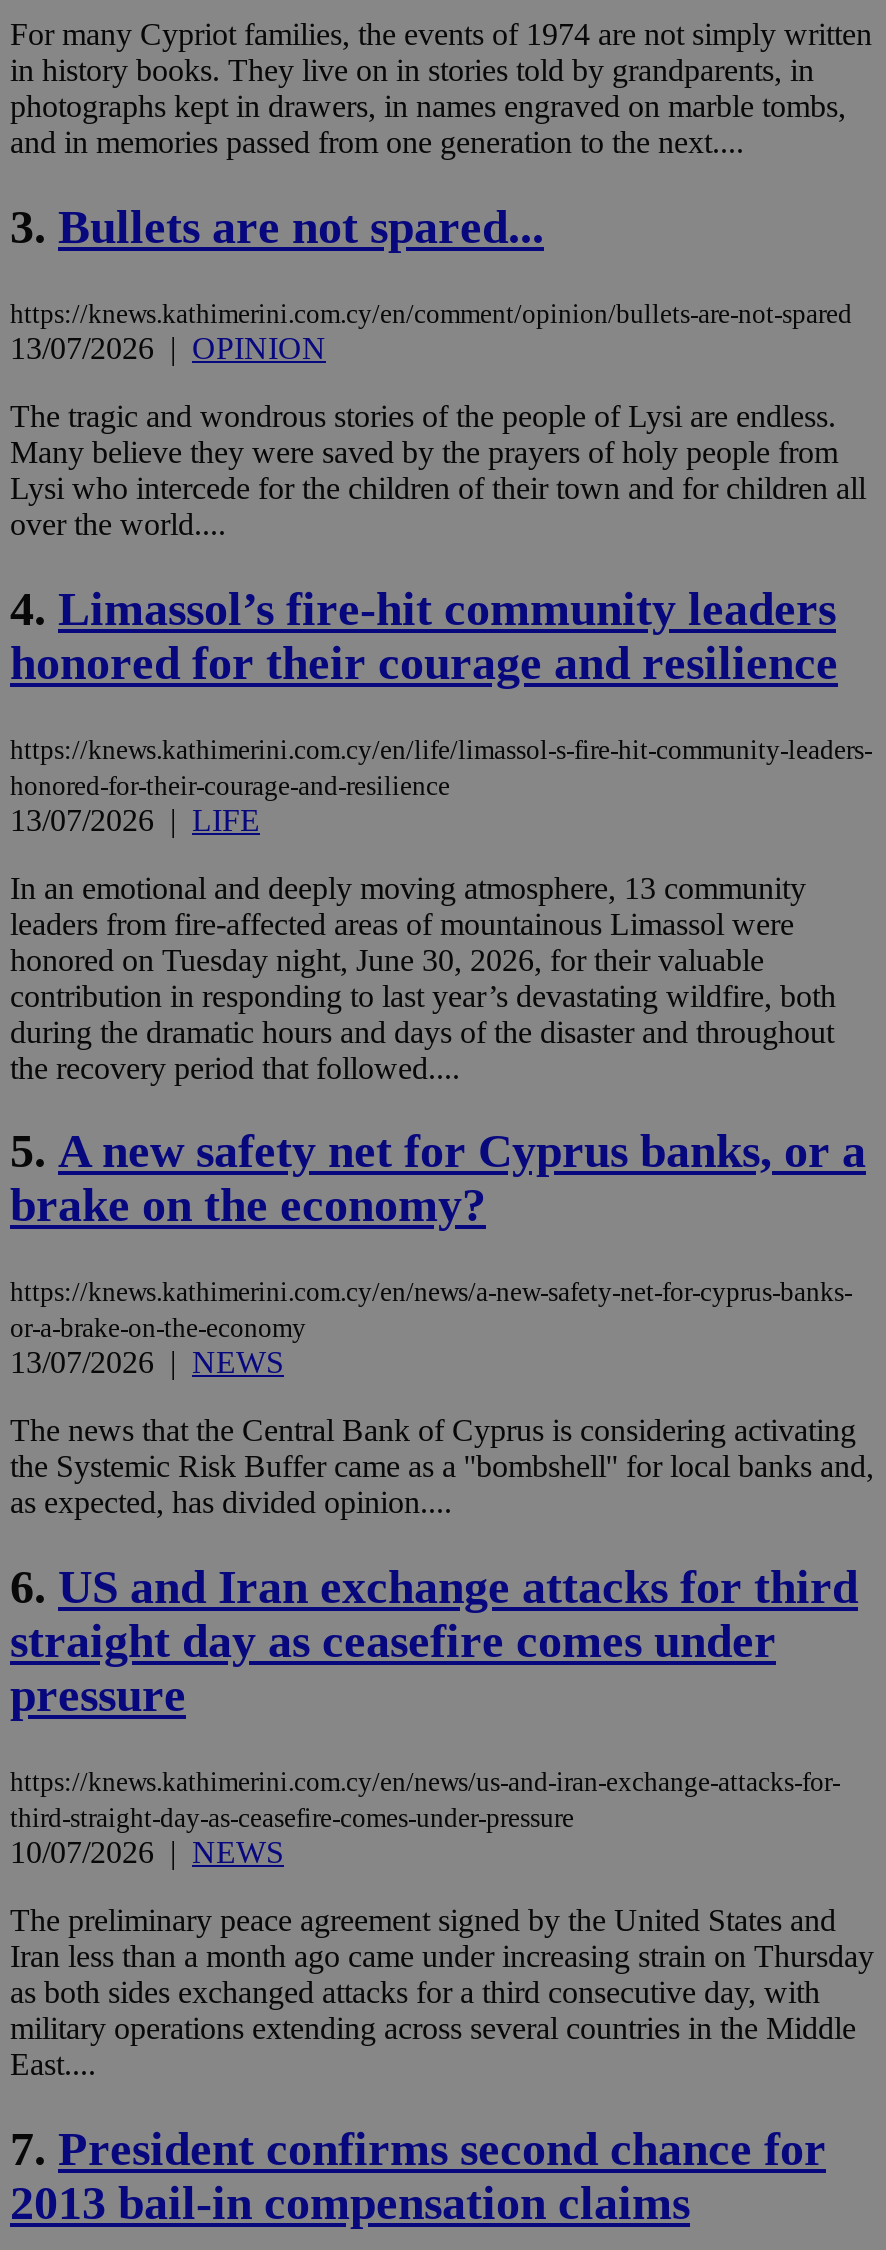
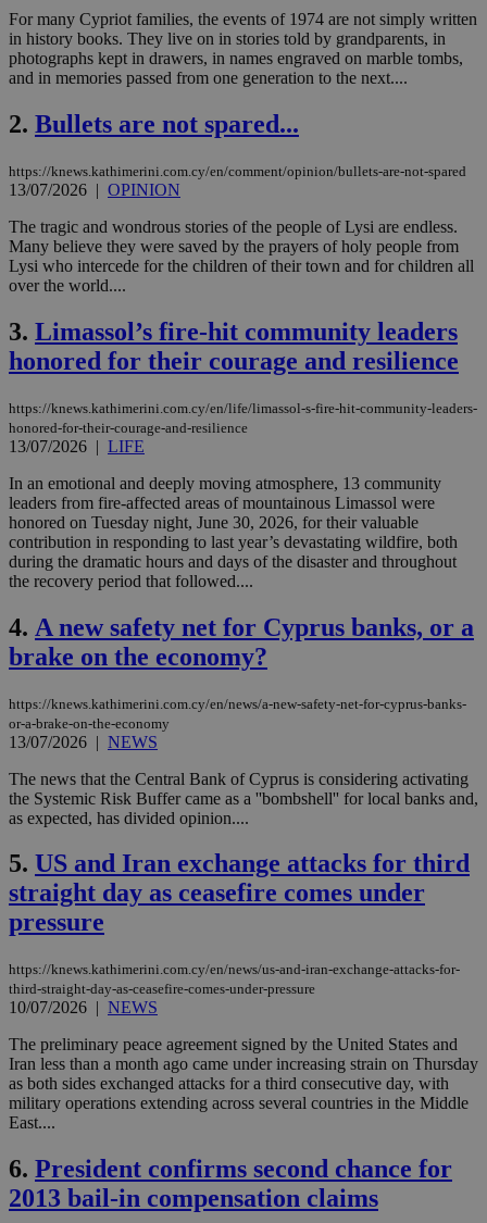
- 3. Bullets are not spared...
+ 2. Bullets are not spared...

- 4. Limassol’s fire-hit community leaders
+ 3. Limassol’s fire-hit community leaders

- 5. A new safety net for Cyprus banks, or a
+ 4. A new safety net for Cyprus banks, or a

- 6. US and Iran exchange attacks for third
+ 5. US and Iran exchange attacks for third

- 7. President confirms second chance for
+ 6. President confirms second chance for
